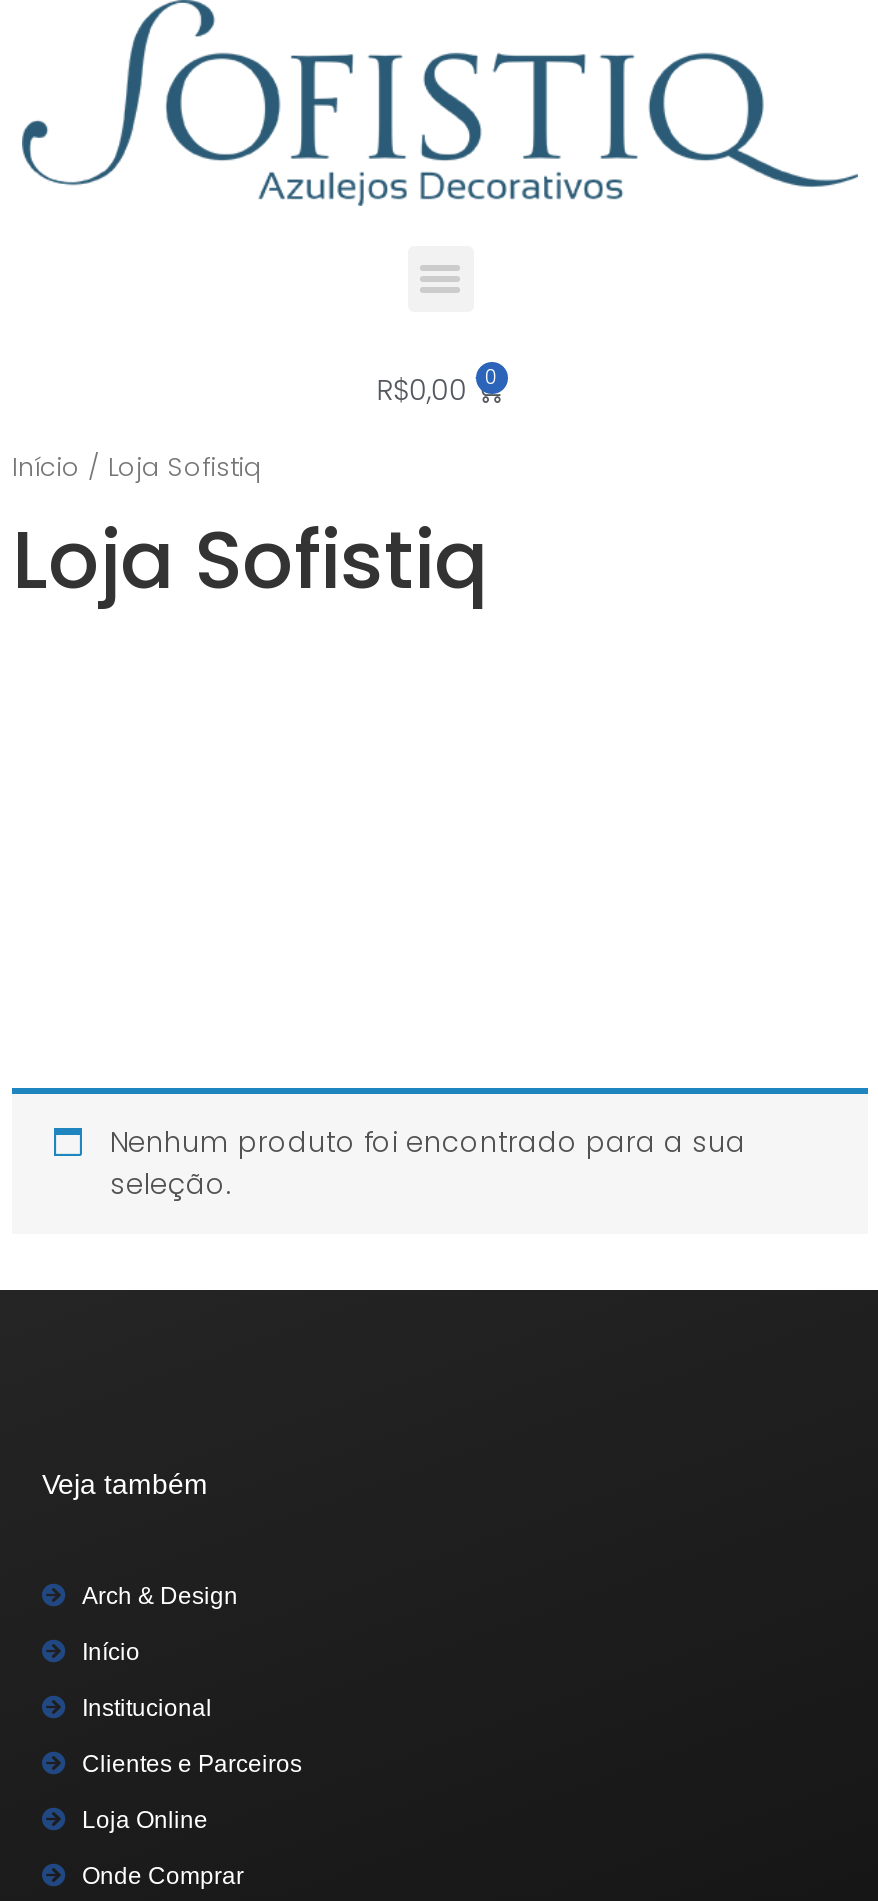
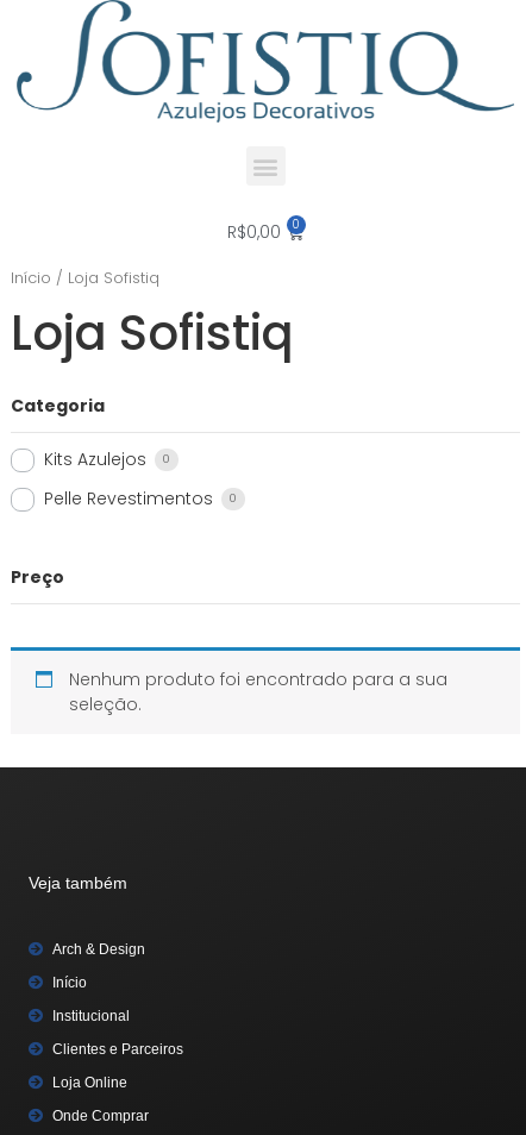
+ Categoria
+ Kits Azulejos
+ 0
+ Pelle Revestimentos
+ 0
+ Preço
